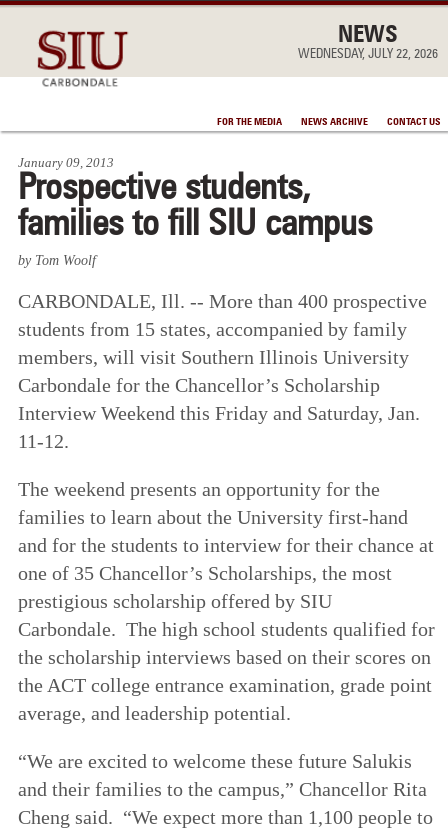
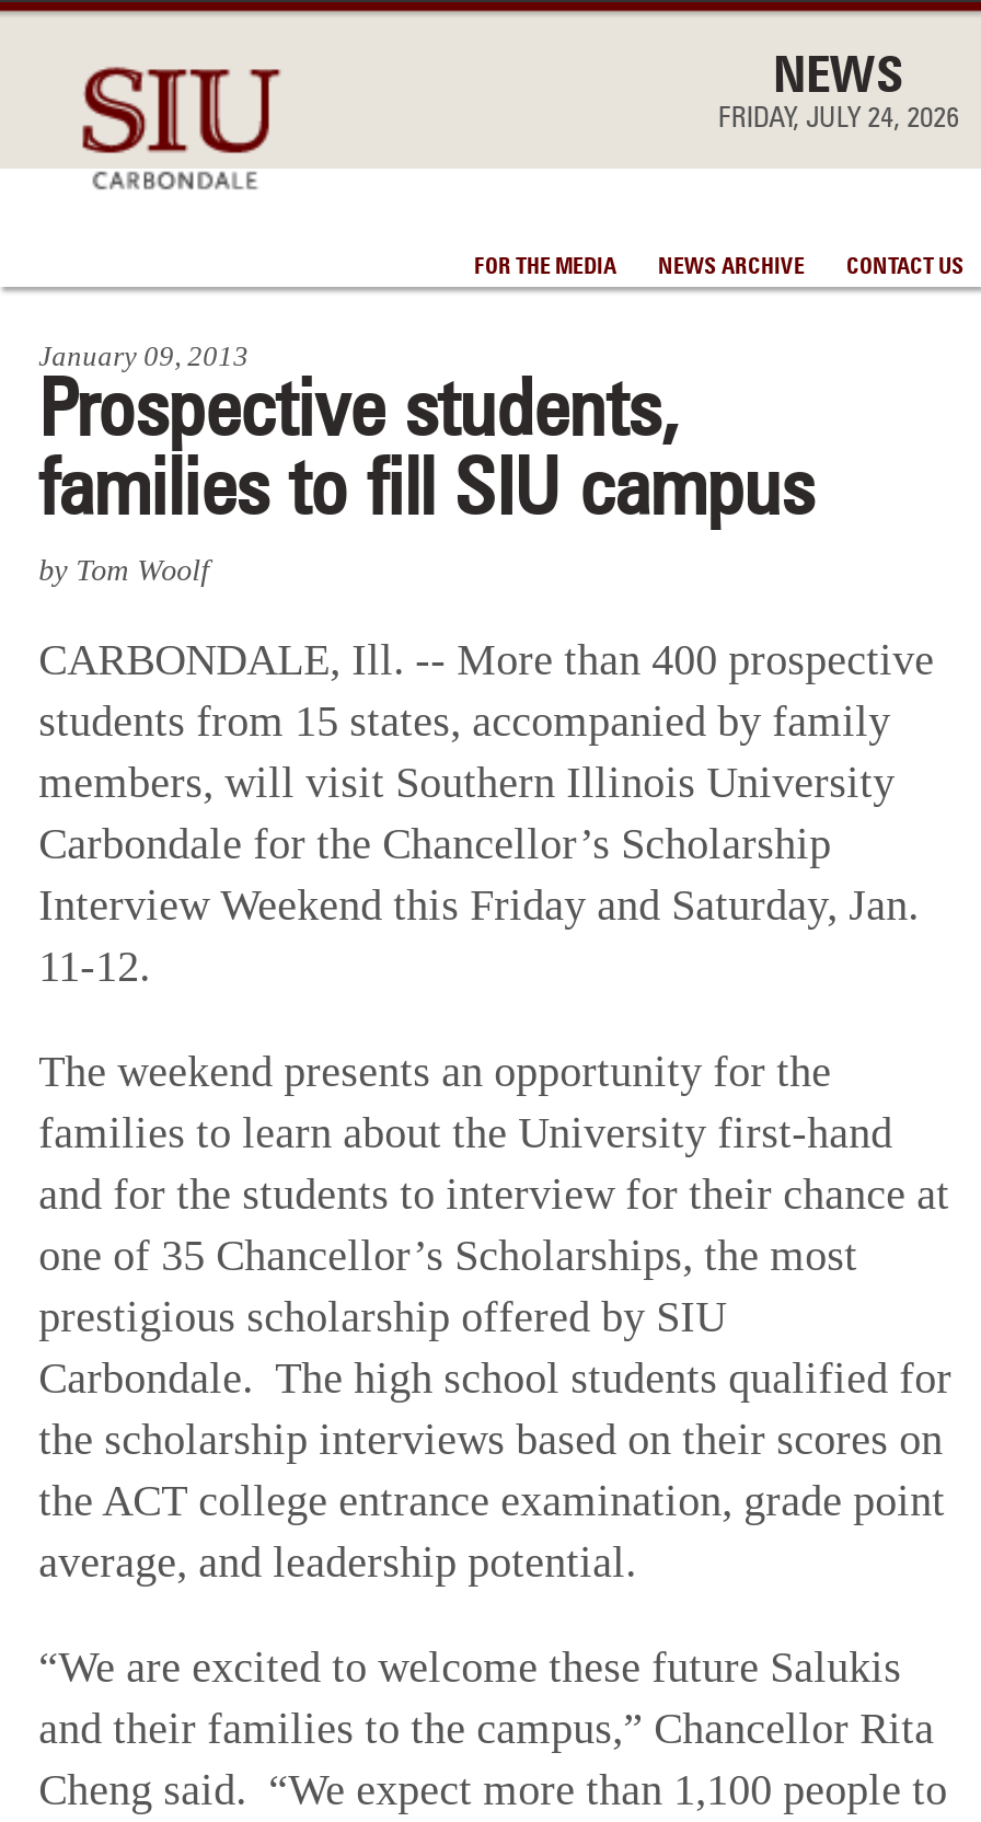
- WEDNESDAY, JULY 22, 2026
+ FRIDAY, JULY 24, 2026
